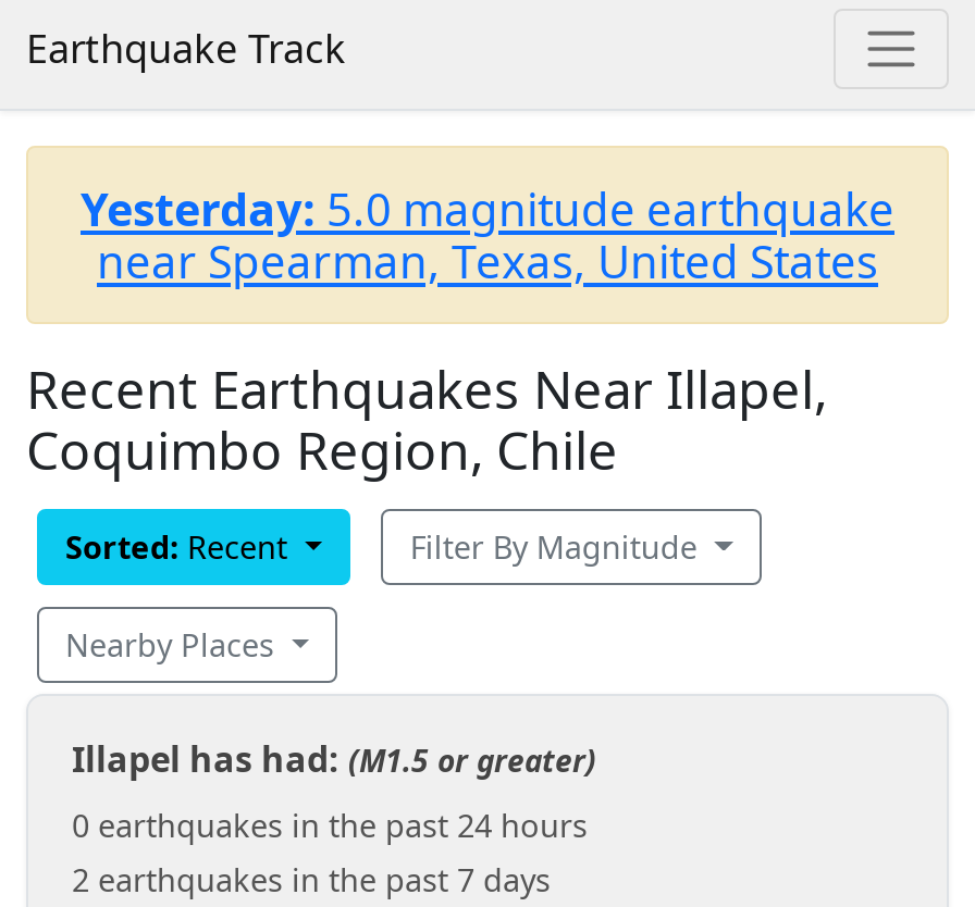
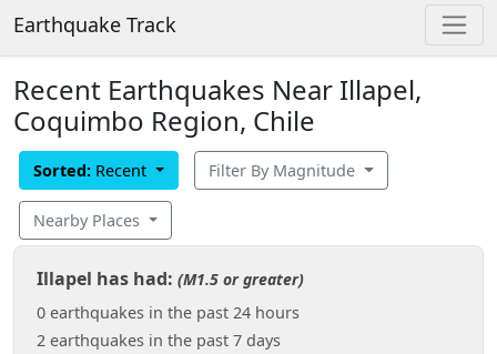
- Yesterday: 5.0 magnitude earthquake
- near Spearman, Texas, United States
